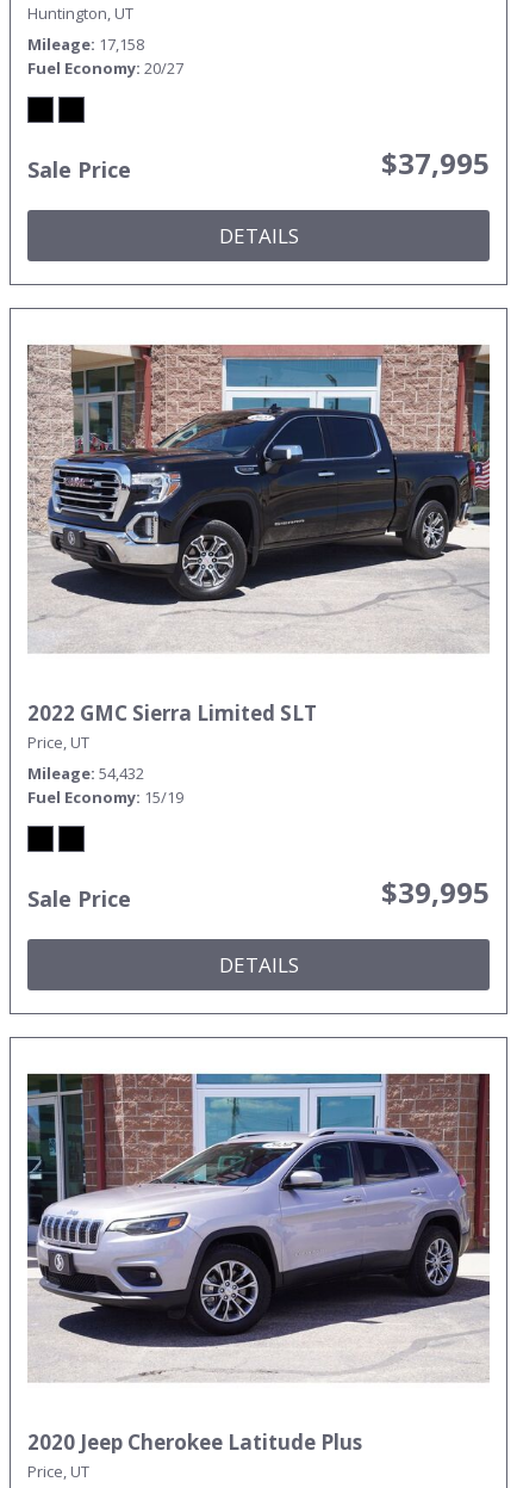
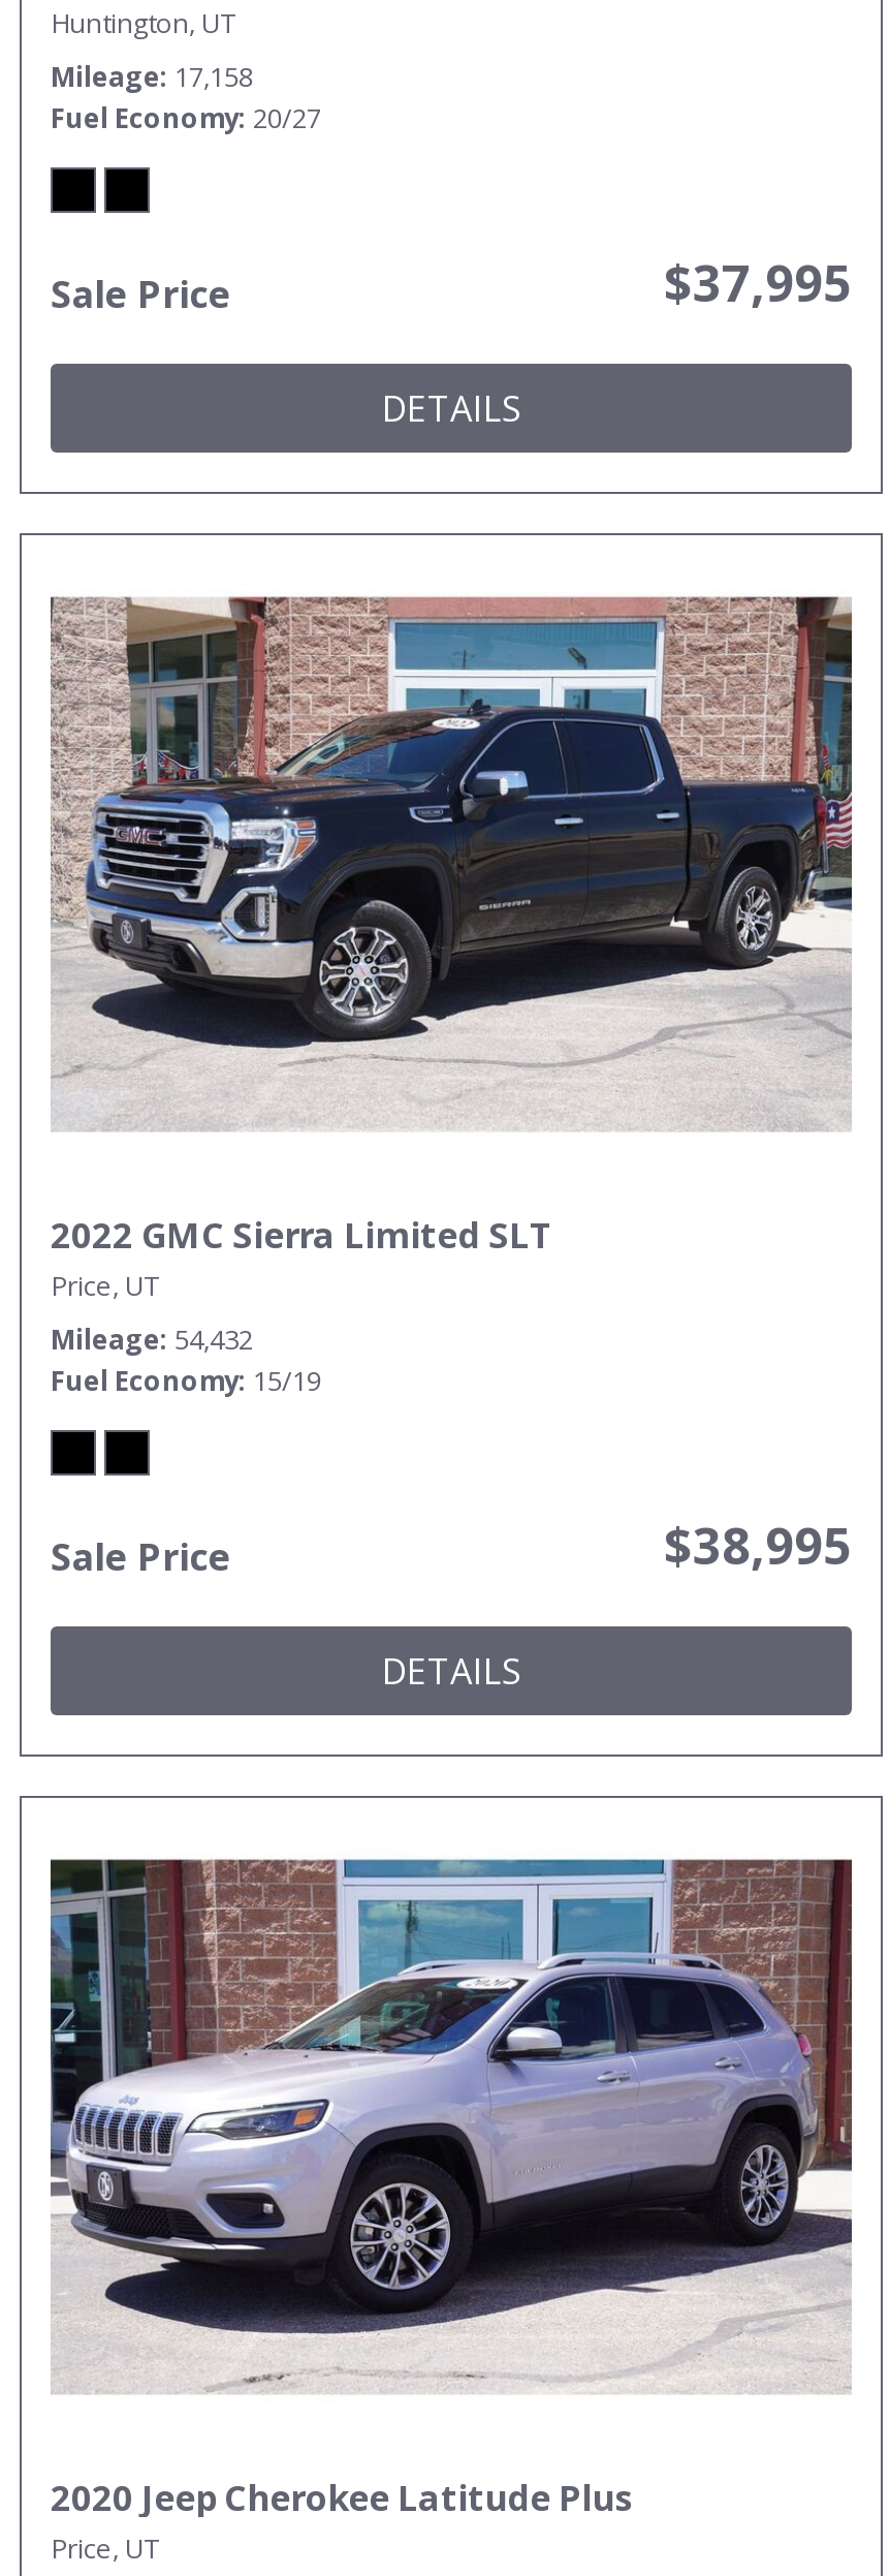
- $39,995
+ $38,995
